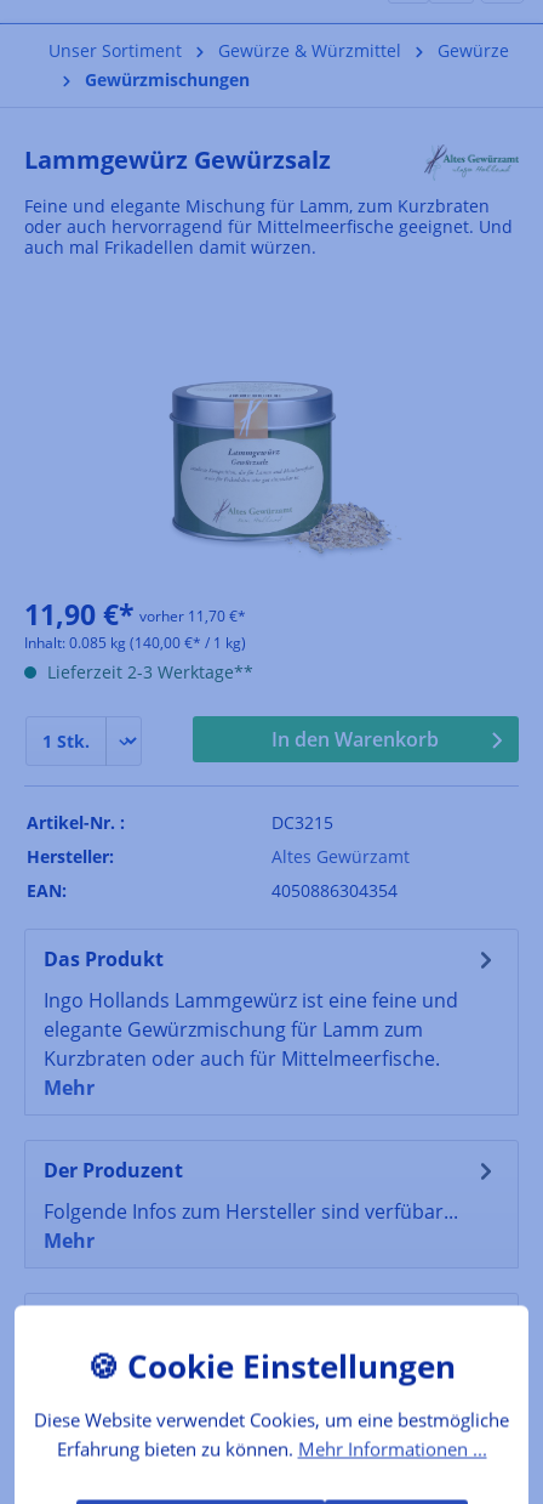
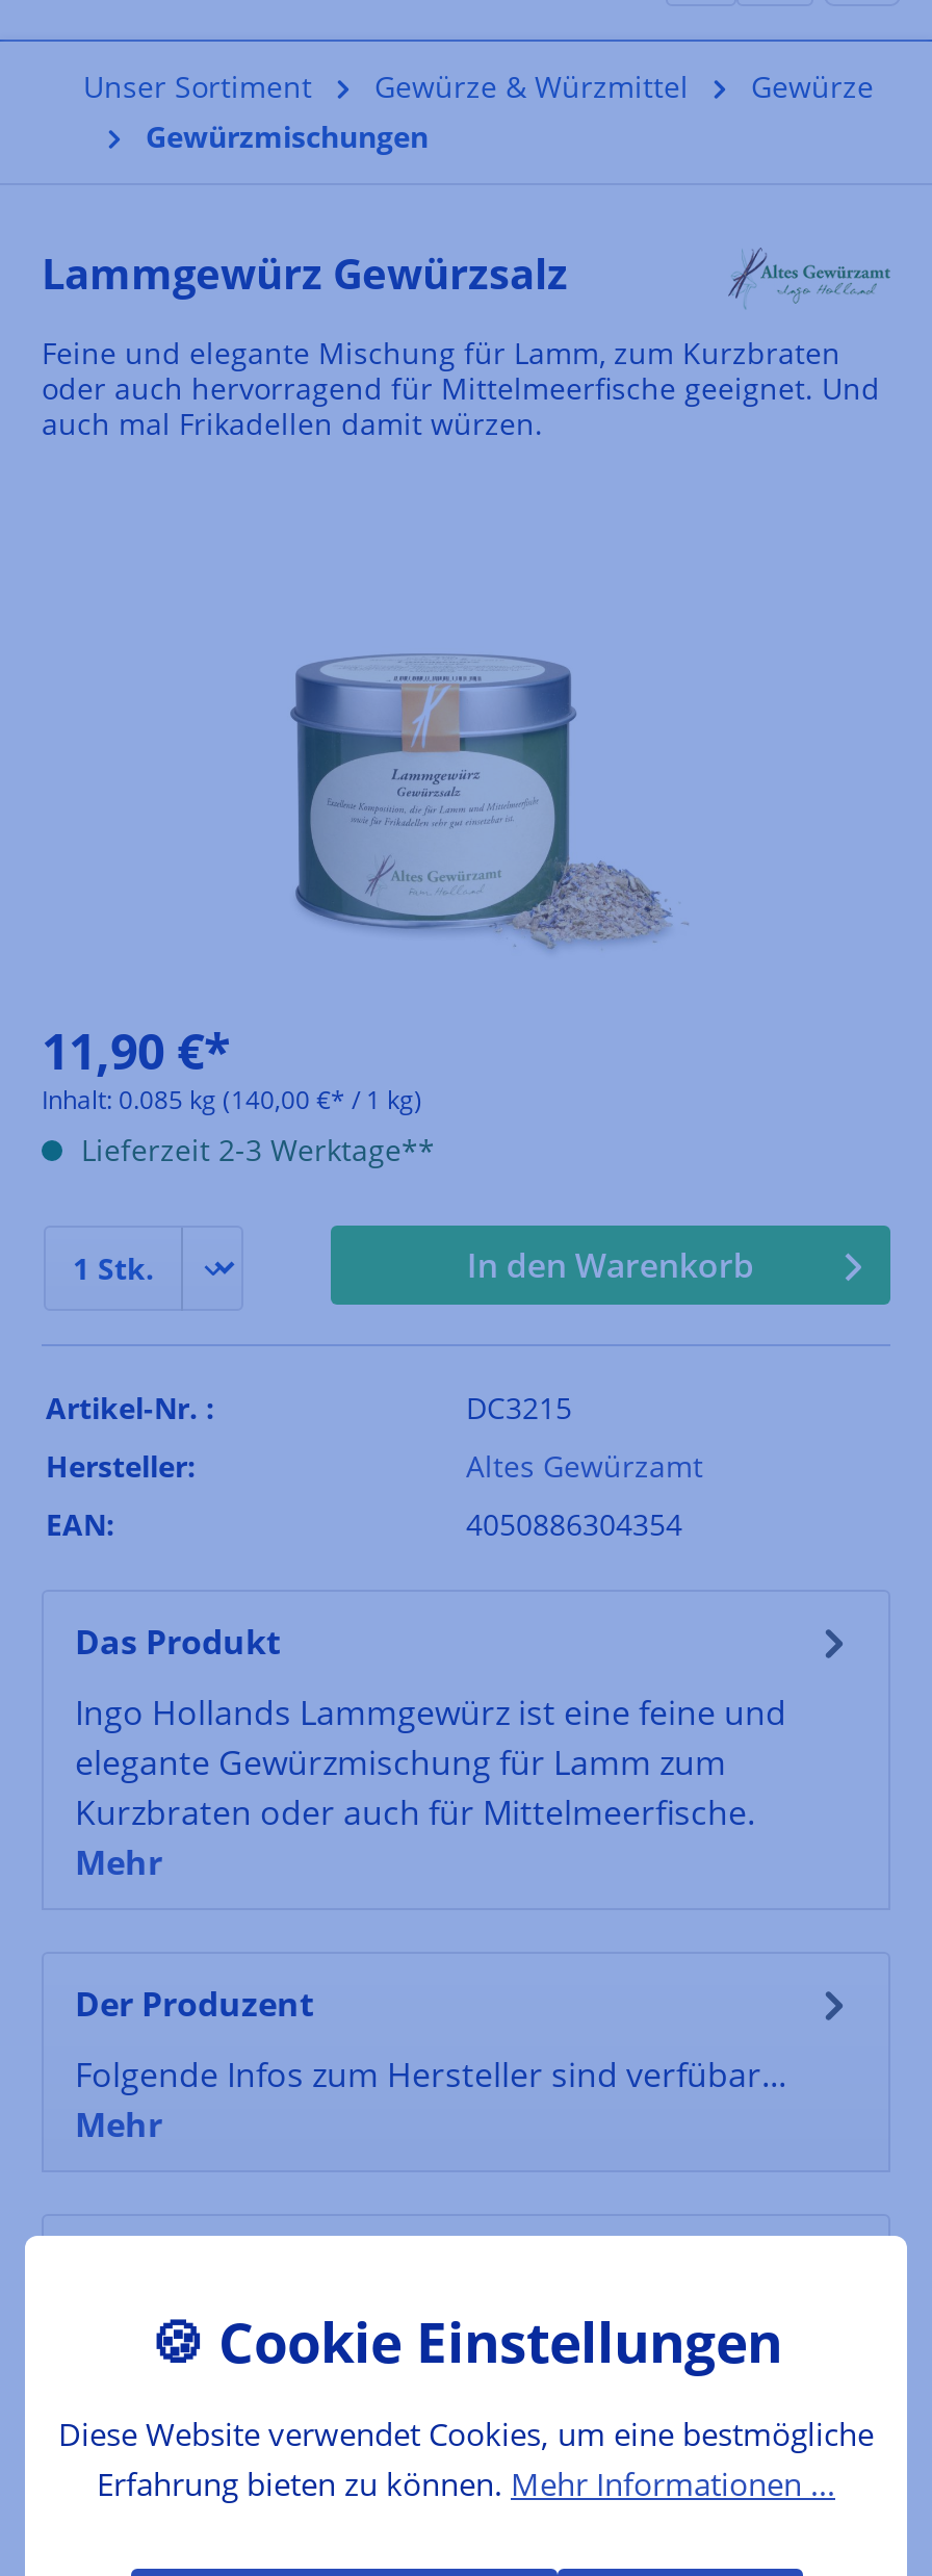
- 11,90 €* vorher 11,70 €*
+ 11,90 €*
